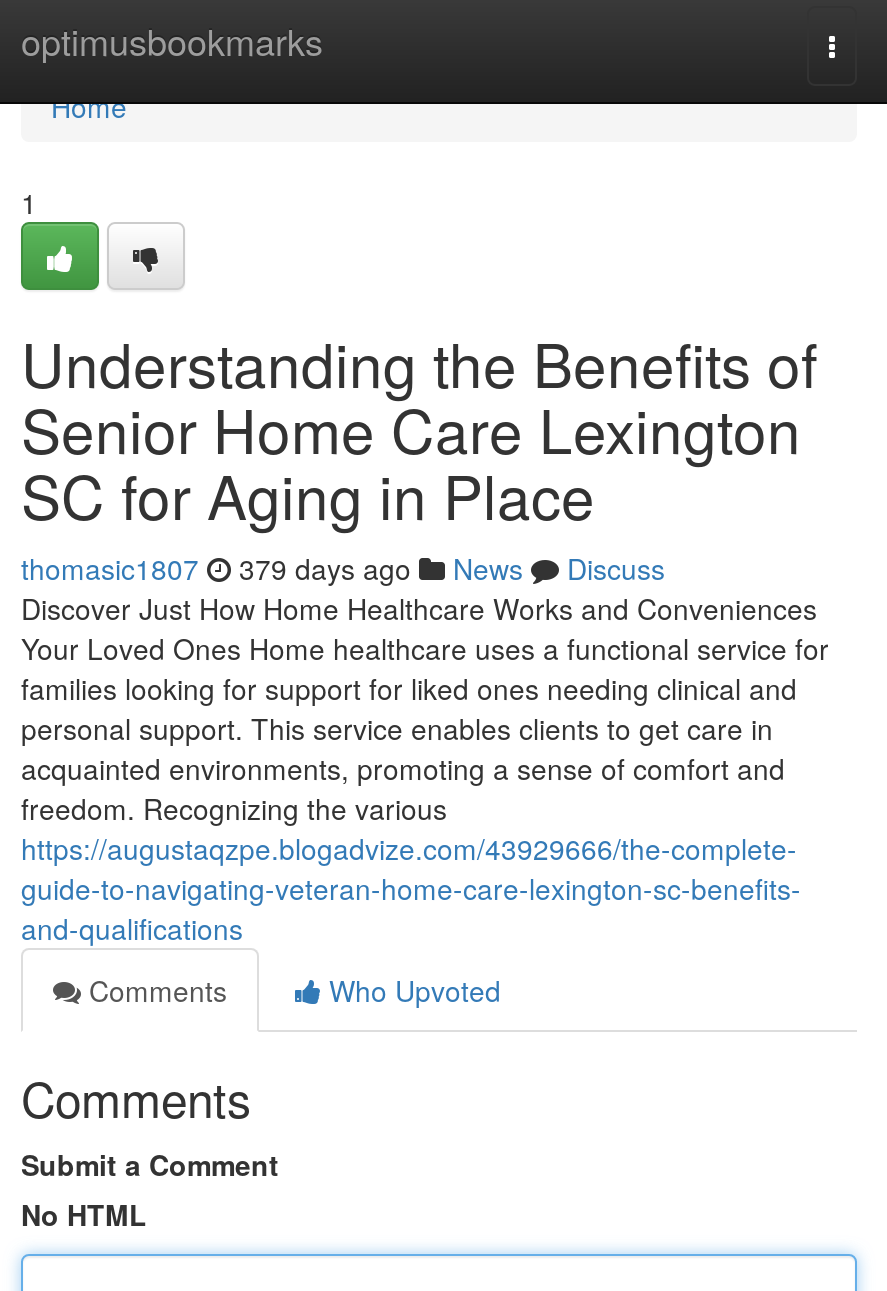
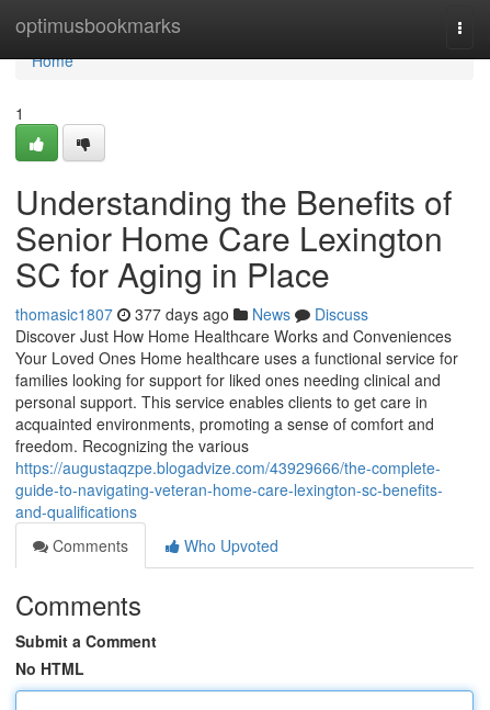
- thomasic1807 379 days ago News Discuss
+ thomasic1807 377 days ago News Discuss
